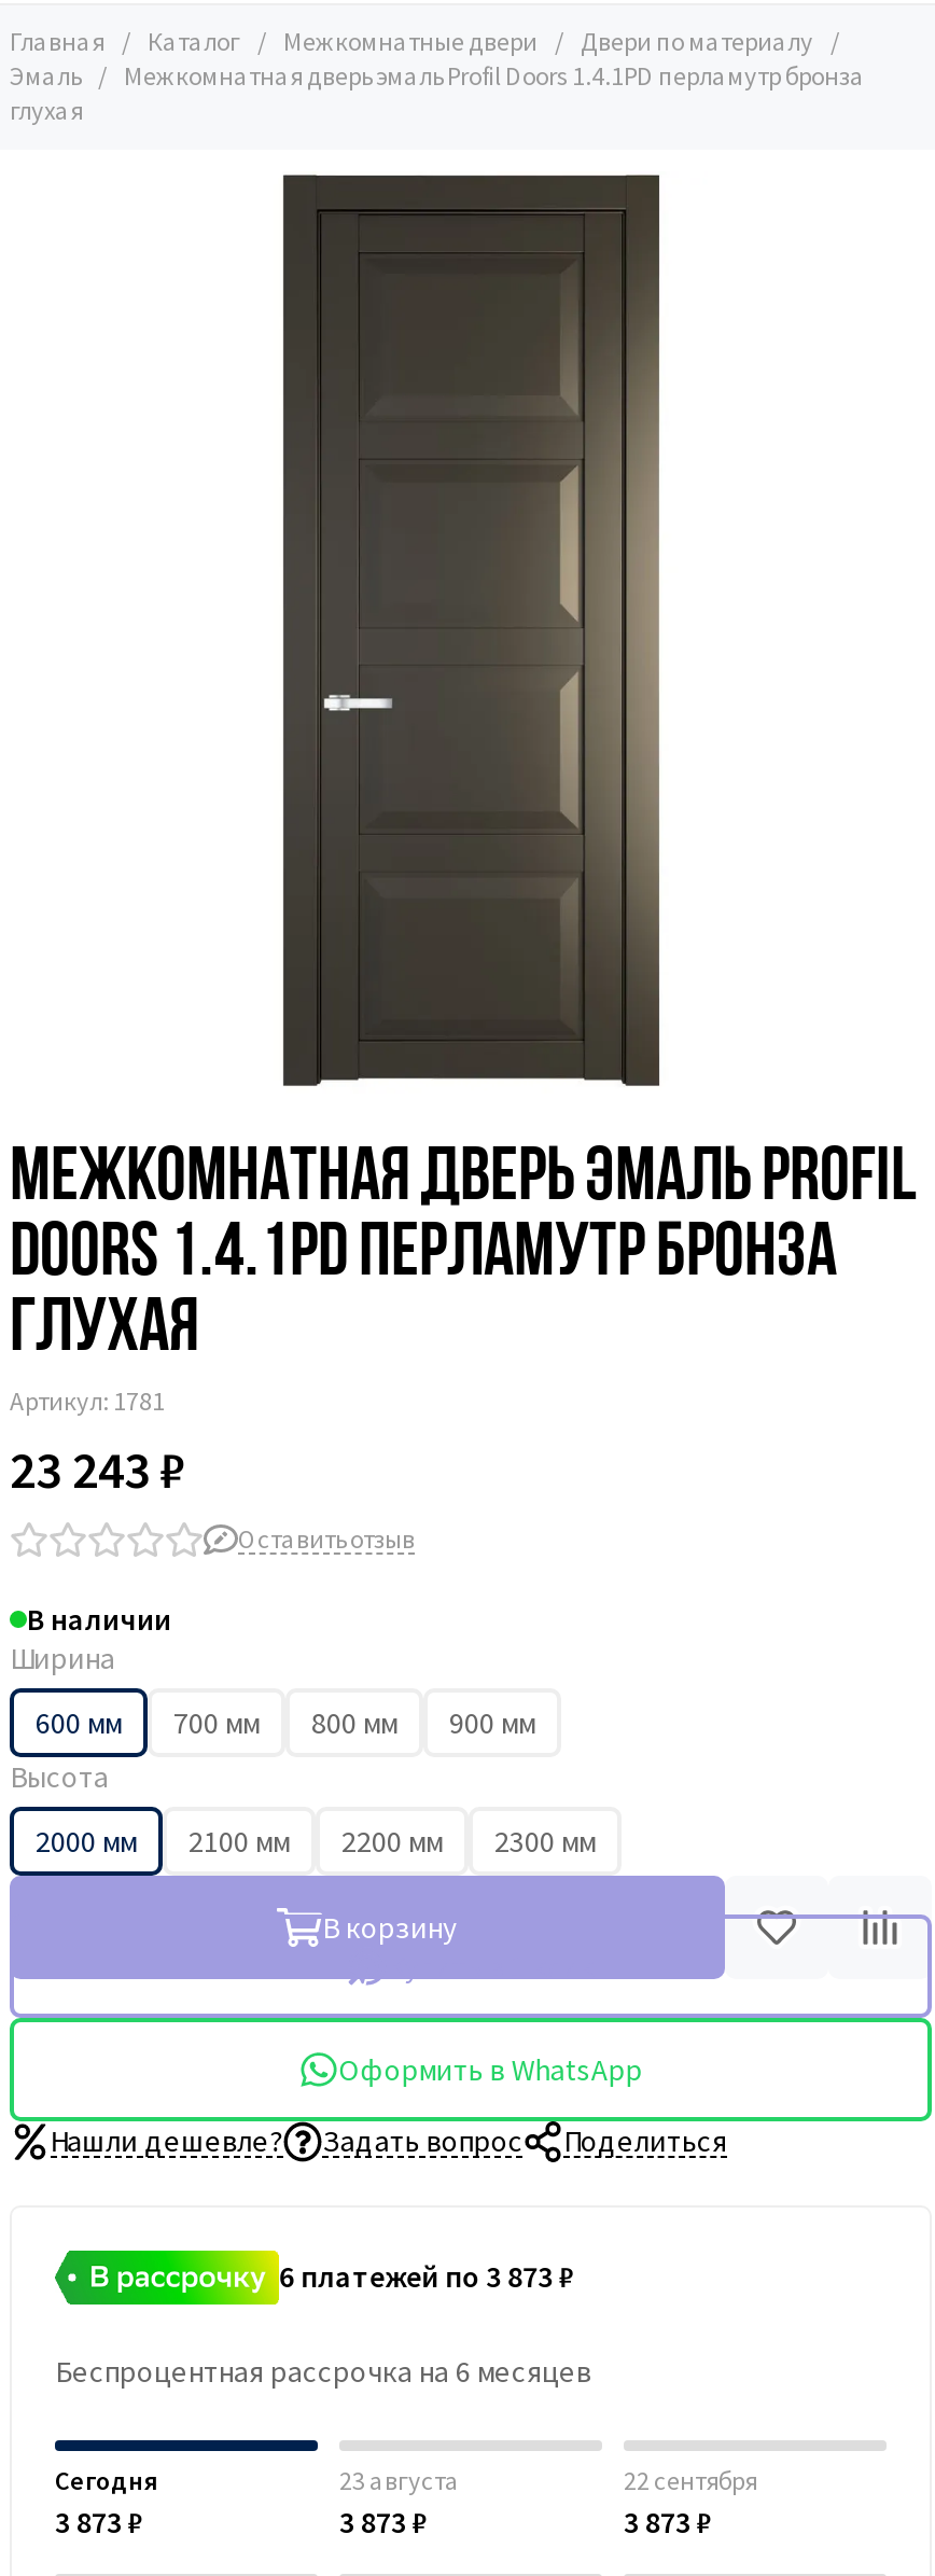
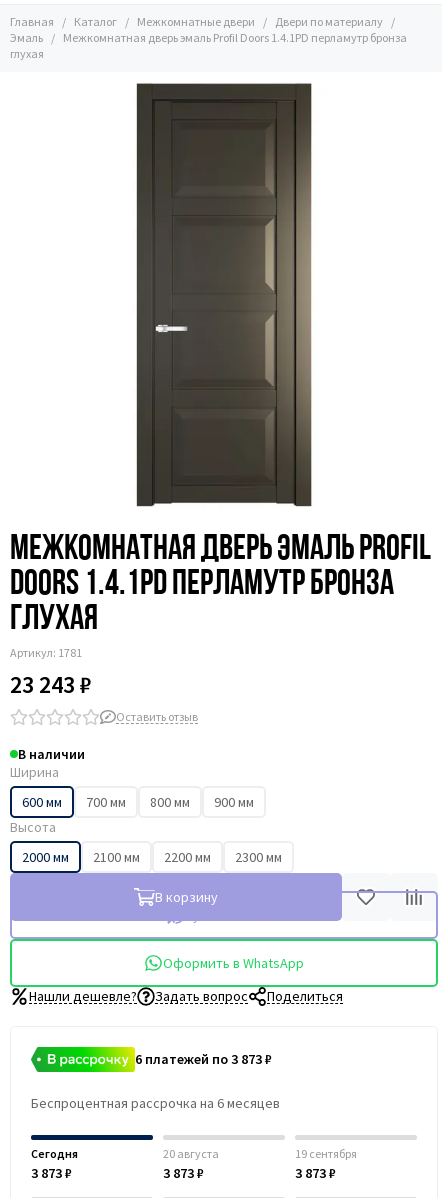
- 23 августа
+ 20 августа

- 22 сентября
+ 19 сентября
